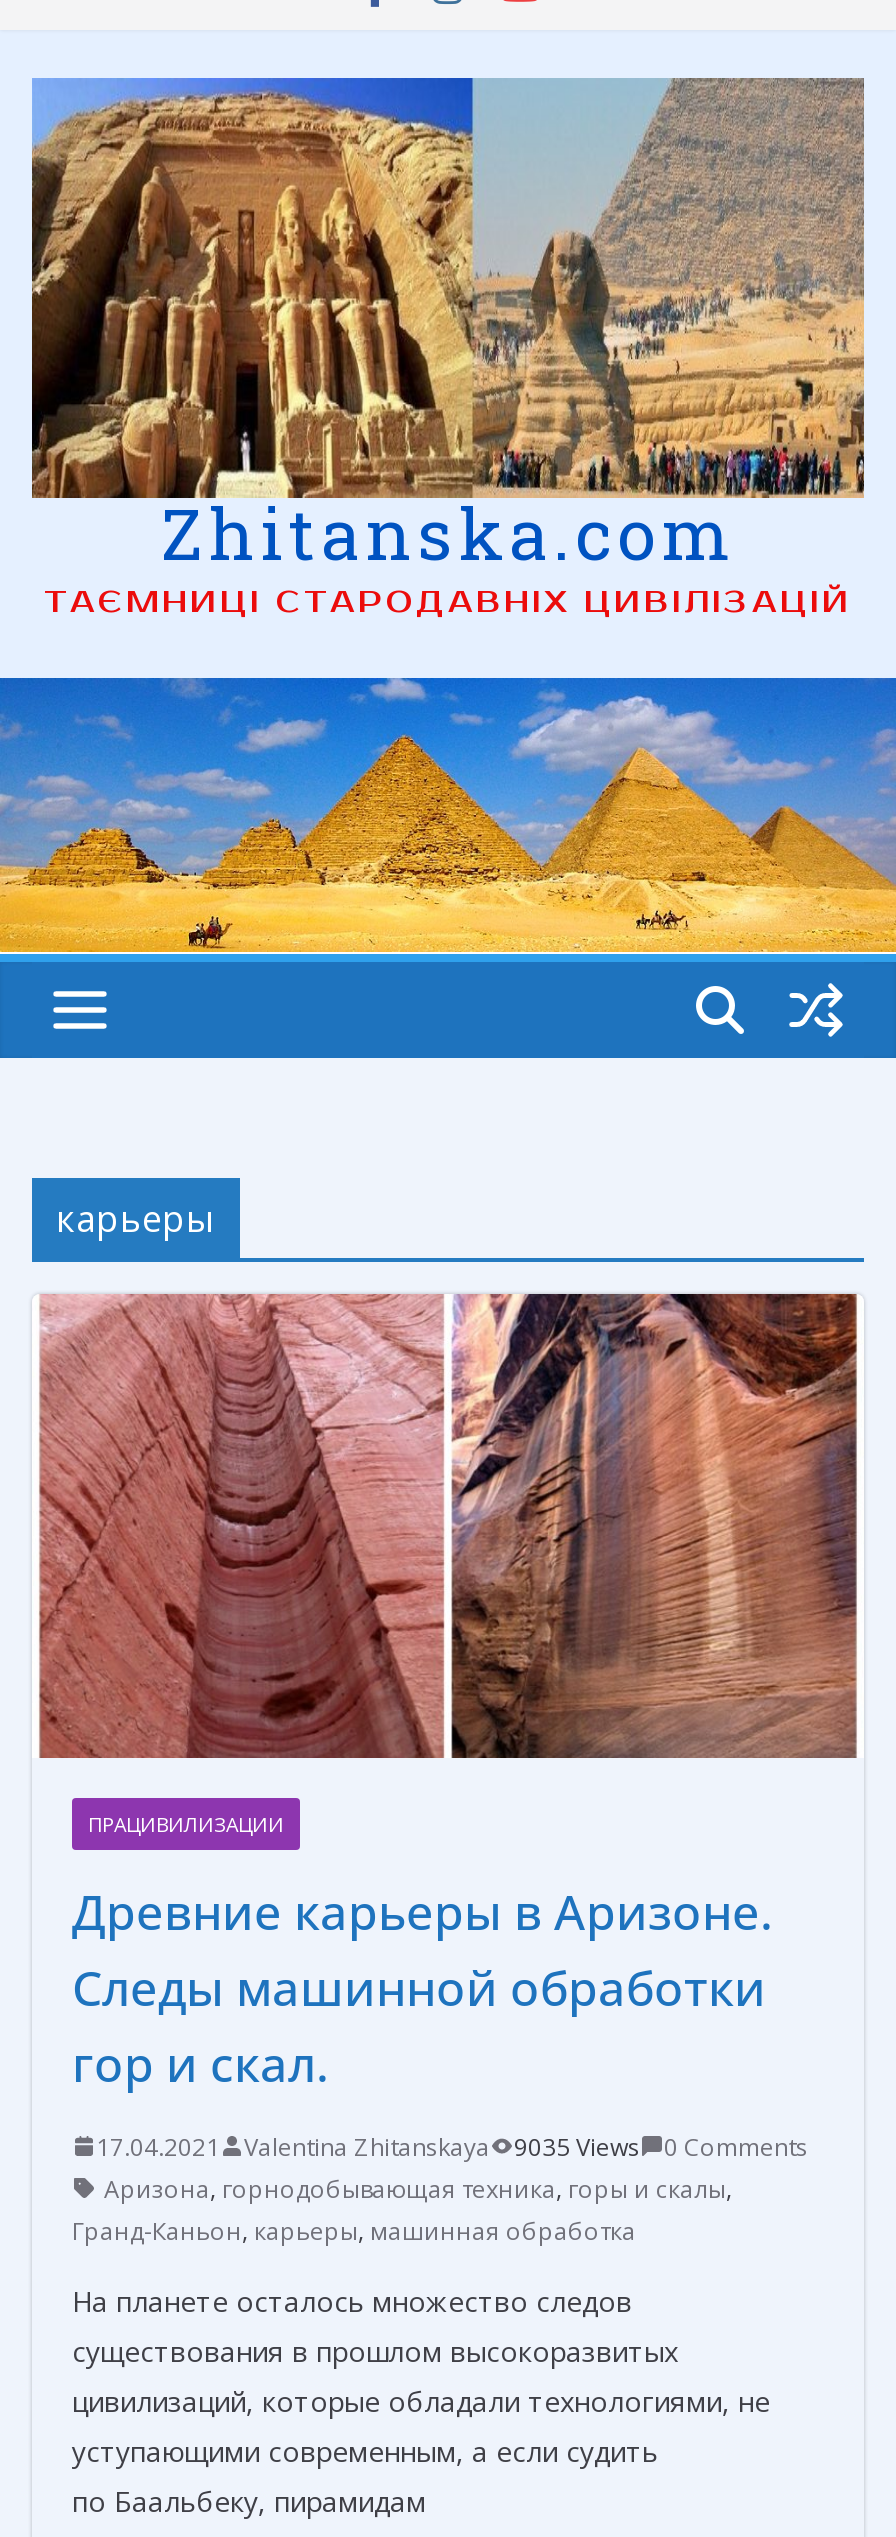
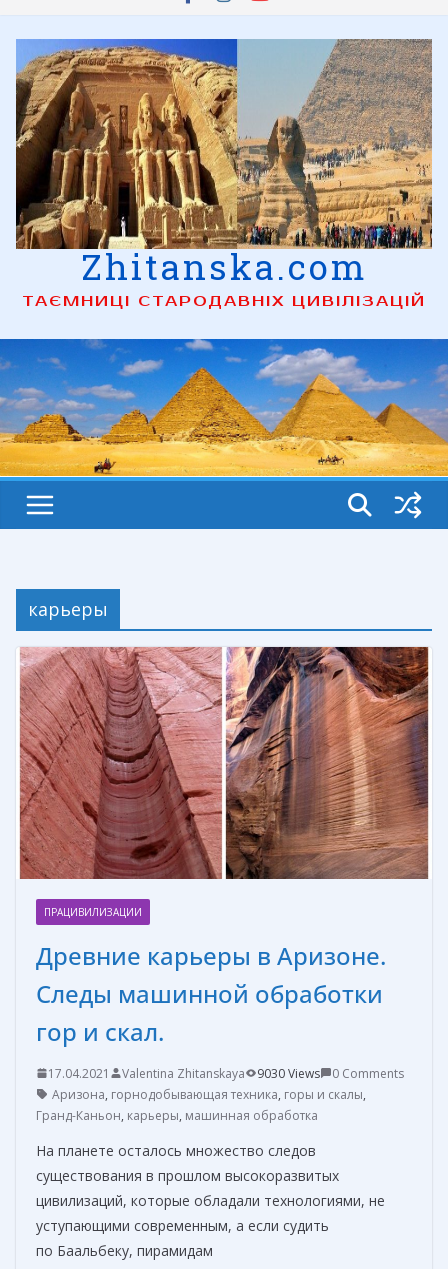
- 17.04.2021 Valentina Zhitanskaya 9035 Views 0 Comments
+ 17.04.2021 Valentina Zhitanskaya 9030 Views 0 Comments
